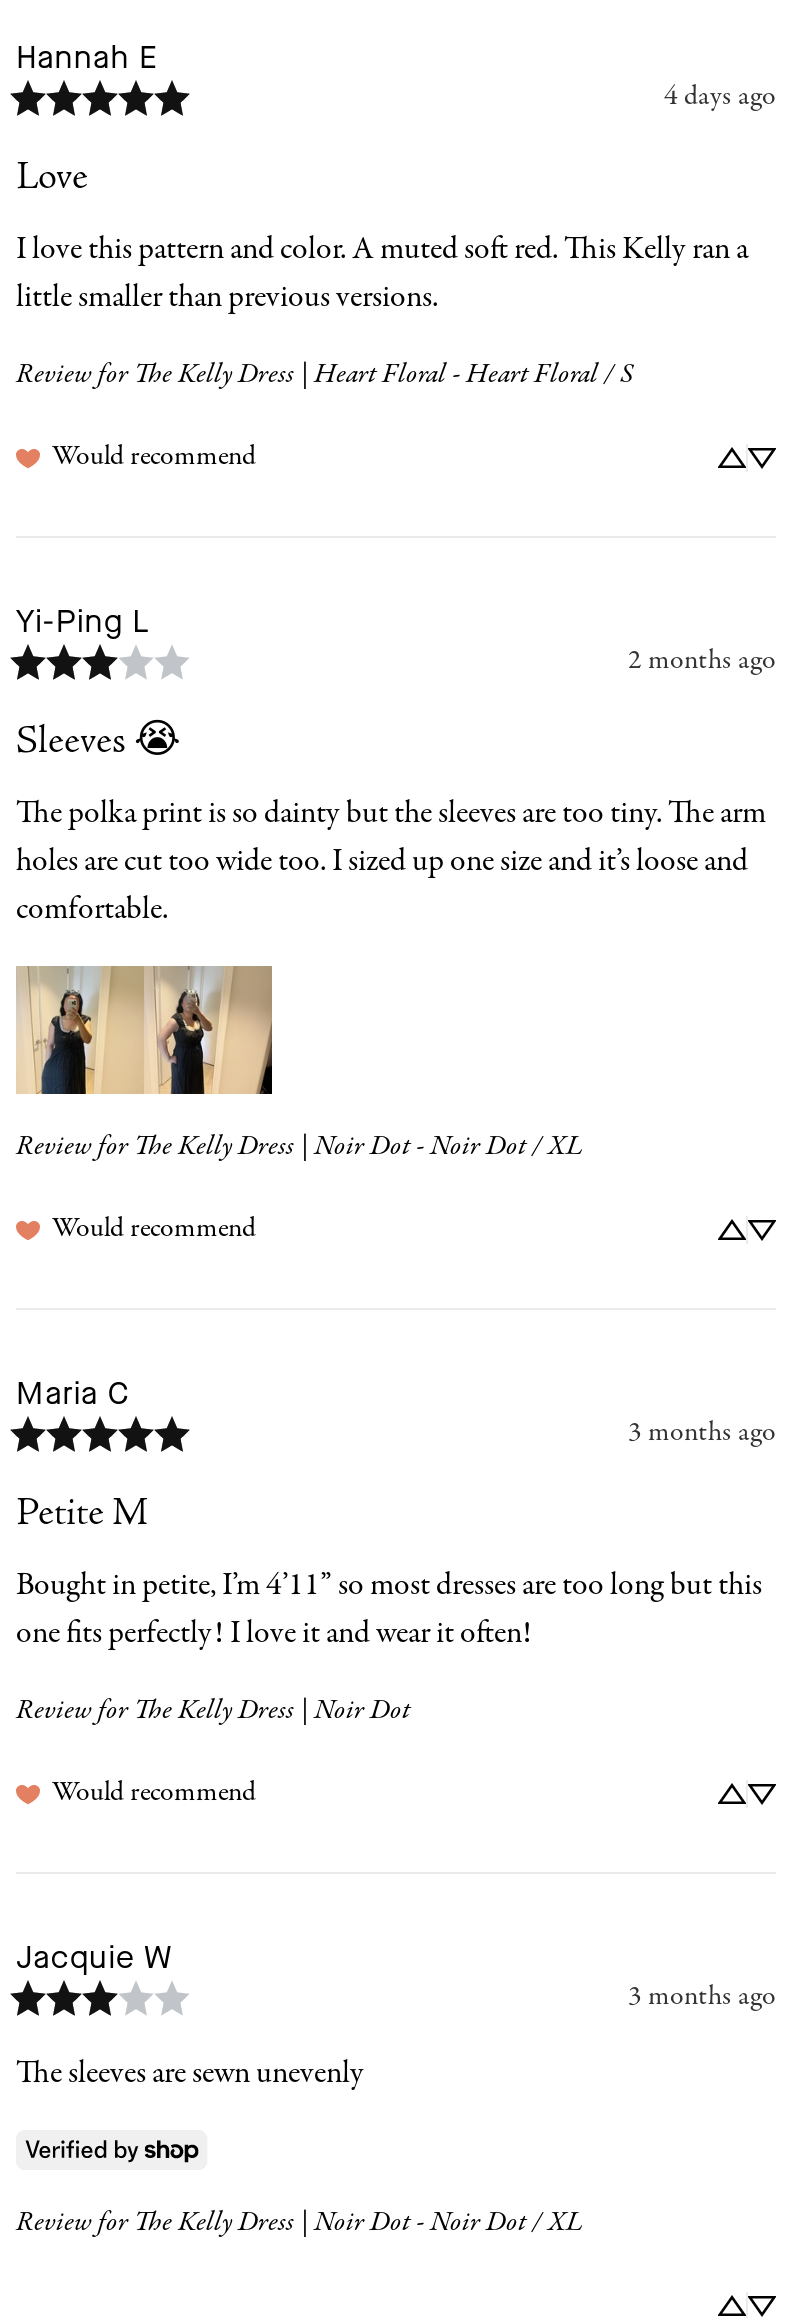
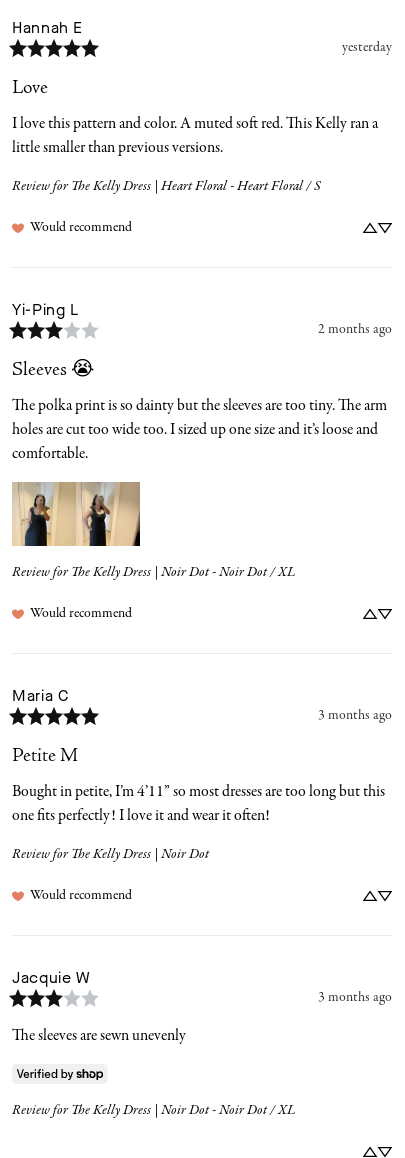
- 4 days ago
+ yesterday
